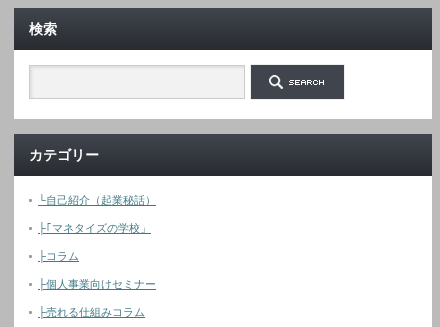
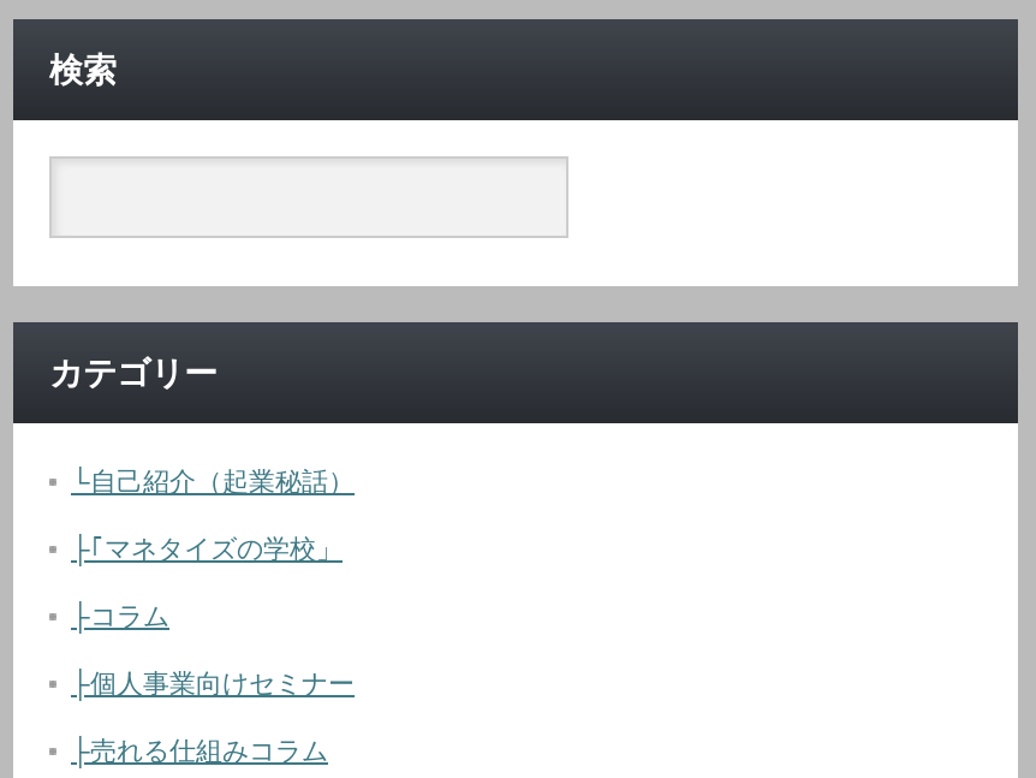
- [image]
